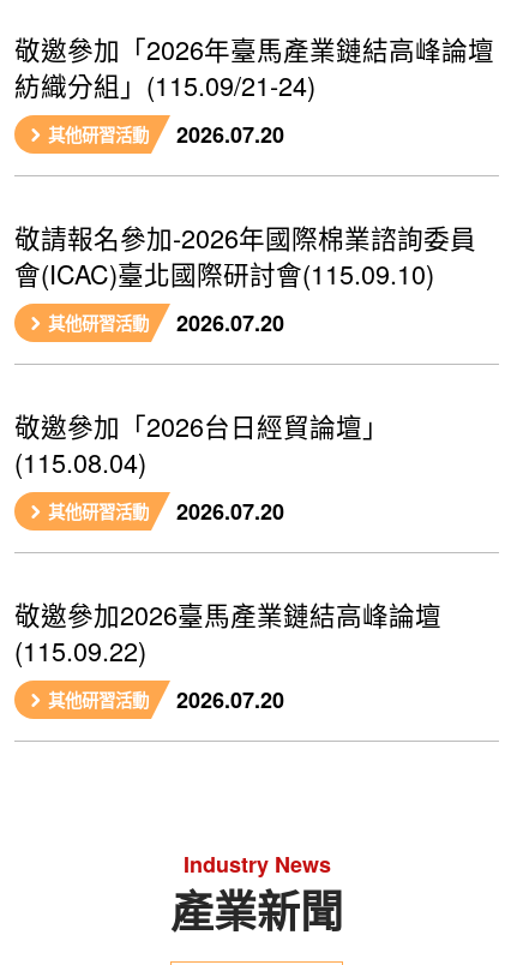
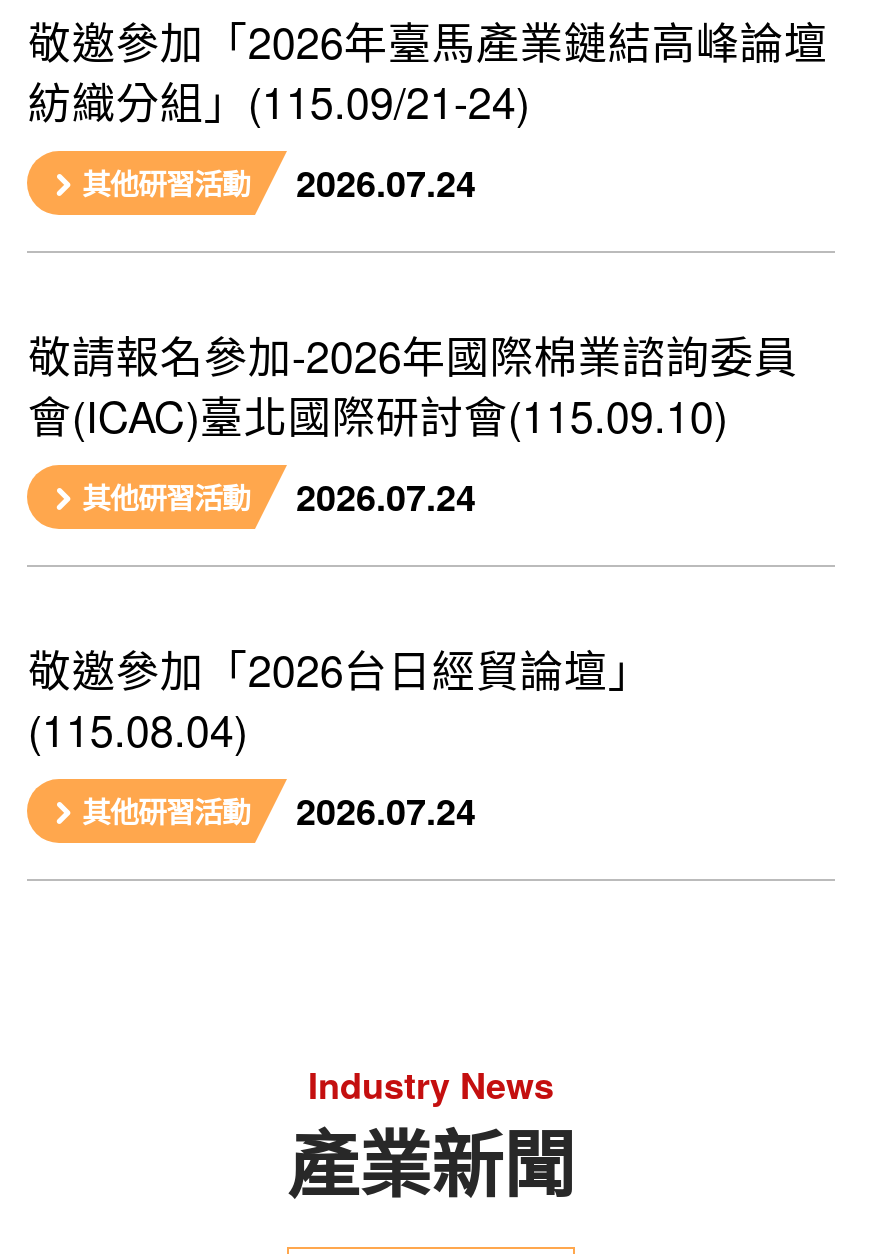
- 其他研習活動 2026.07.20
+ 其他研習活動 2026.07.24

- 其他研習活動 2026.07.20
+ 其他研習活動 2026.07.24

- 2026.07.20
- 敬邀參加2026臺馬產業鏈結高峰論壇
- (115.09.22)
- 其他研習活動
- 2026.07.20
+ 2026.07.24
